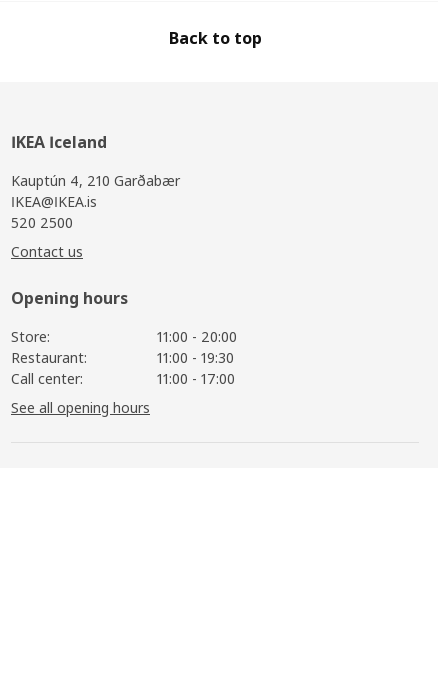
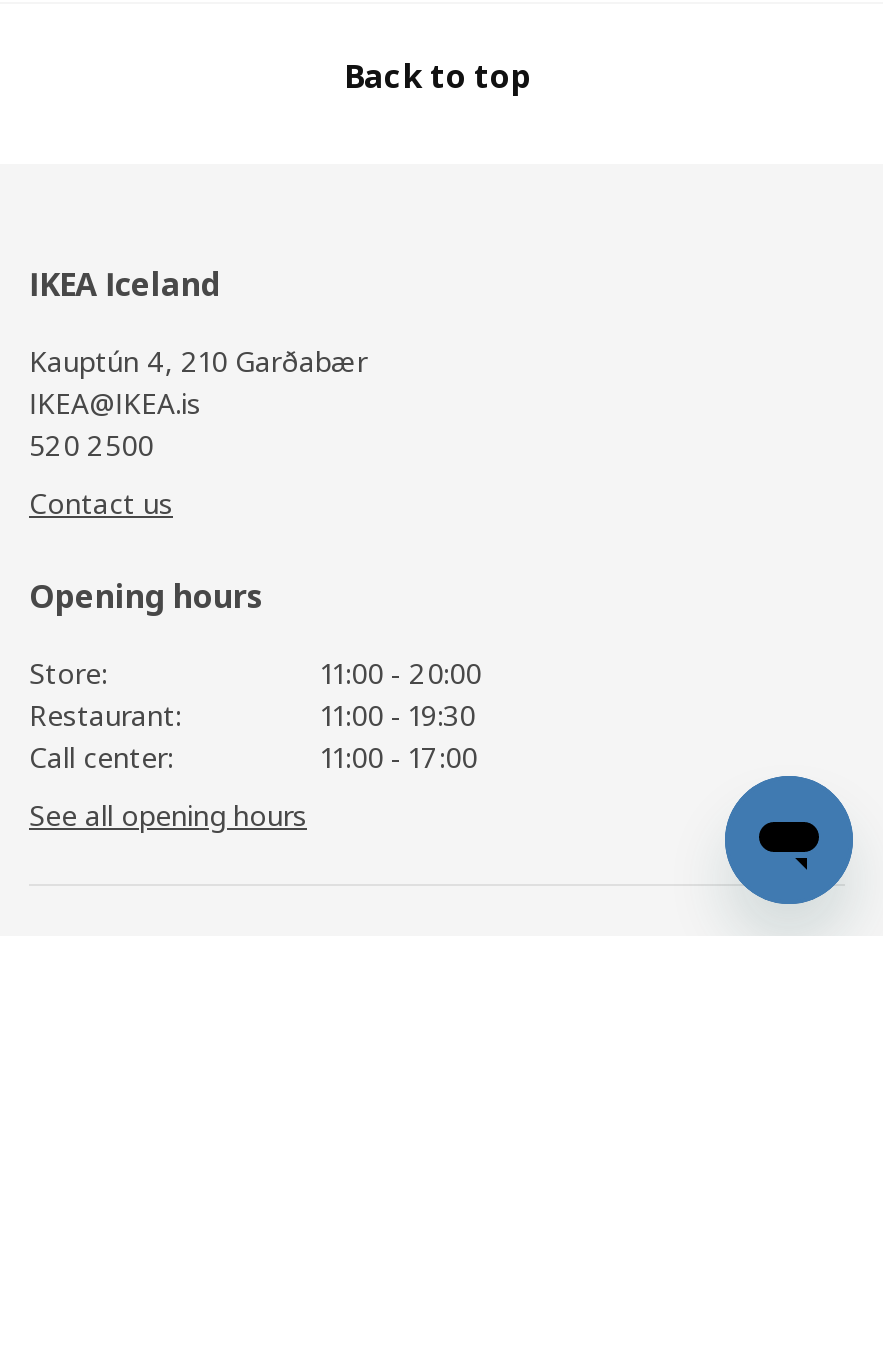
+ [image]
